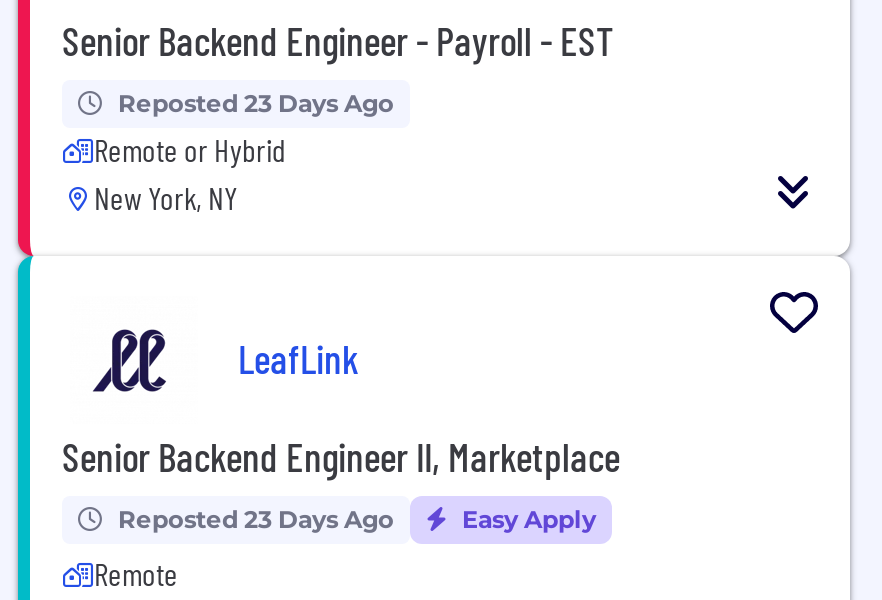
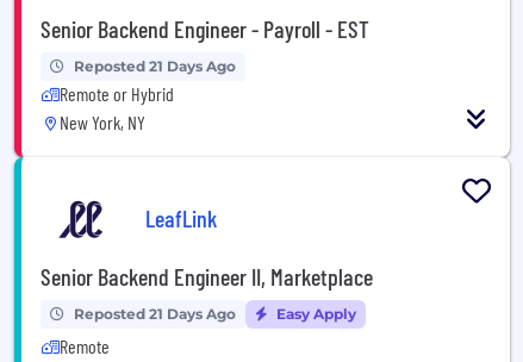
- Reposted 23 Days Ago
+ Reposted 21 Days Ago

- Reposted 23 Days Ago
+ Reposted 21 Days Ago
